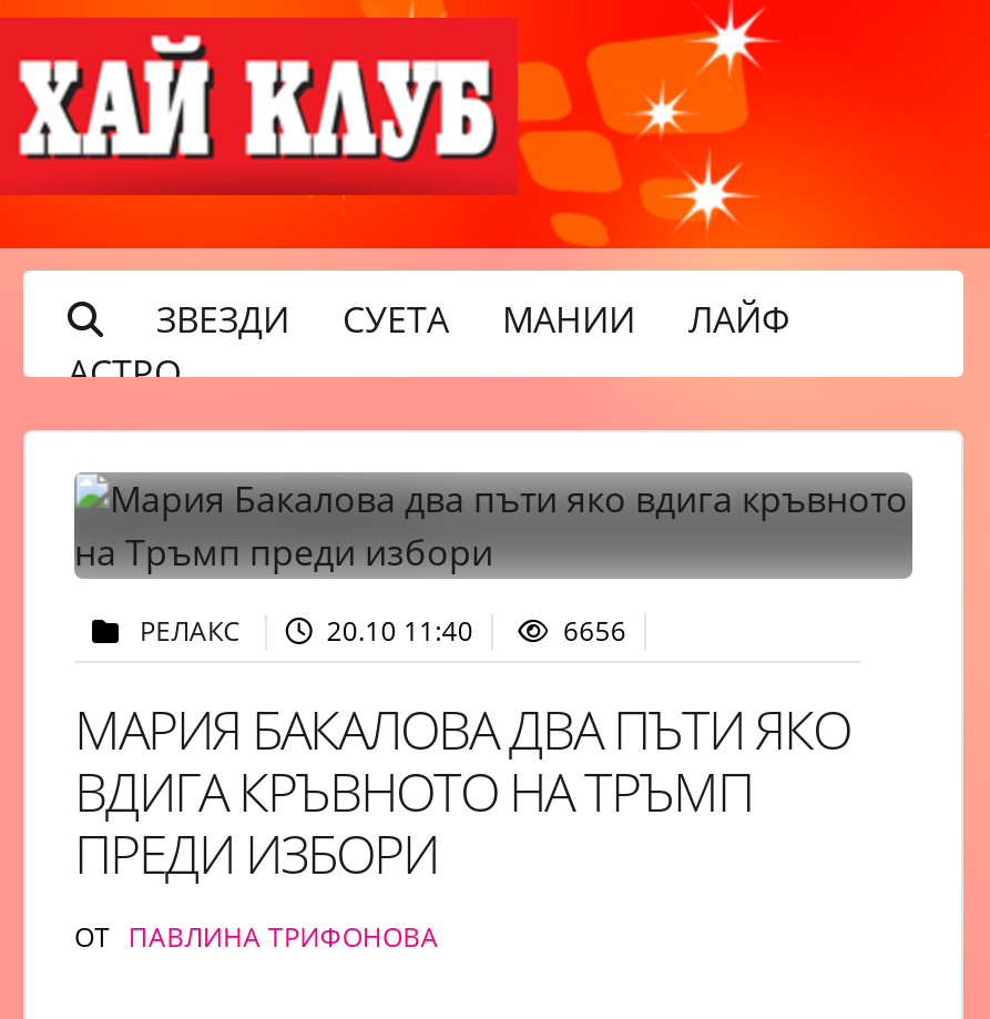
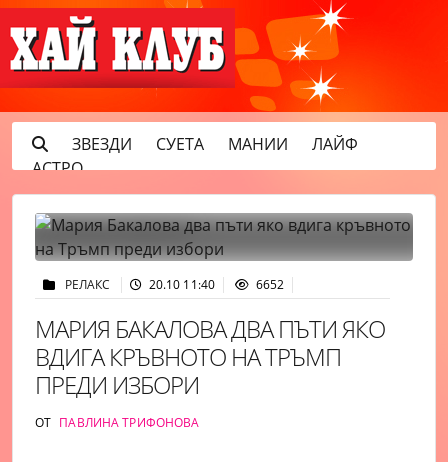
- 6656
+ 6652
